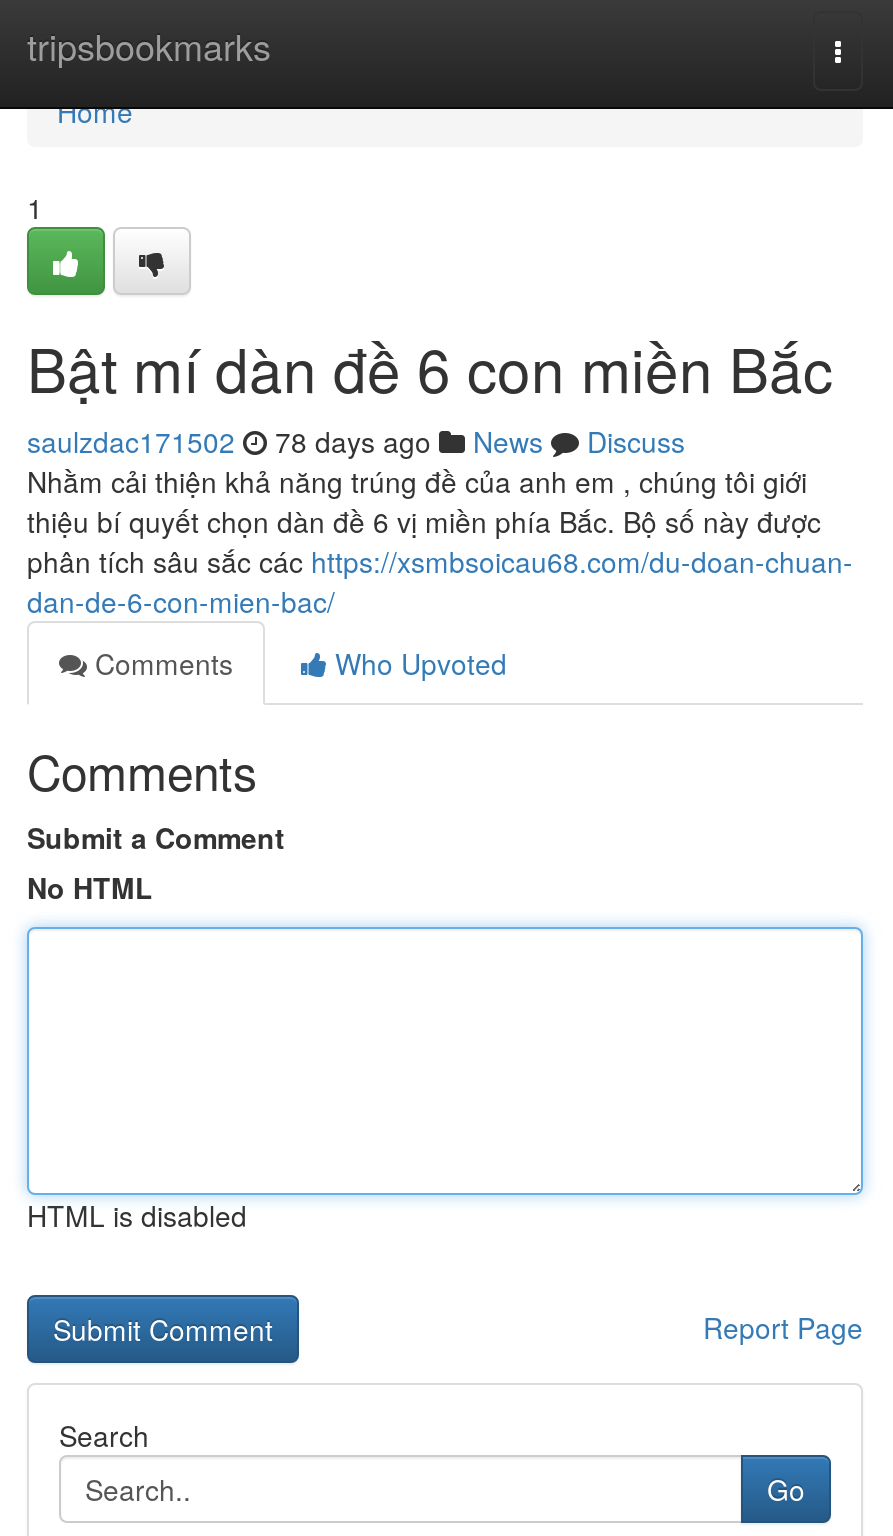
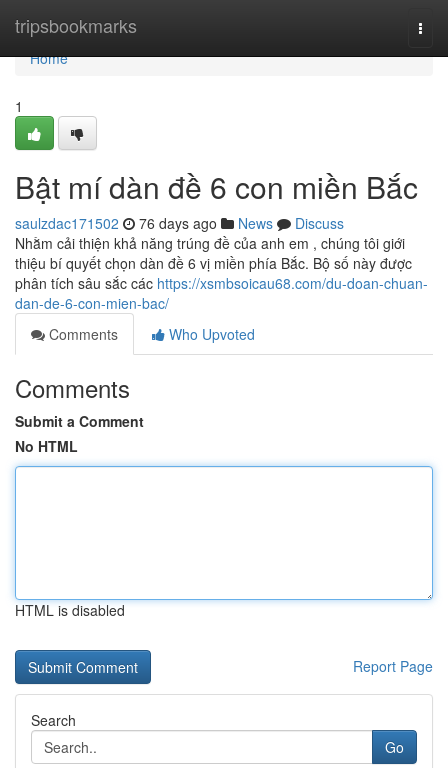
- saulzdac171502 78 days ago News Discuss
+ saulzdac171502 76 days ago News Discuss
